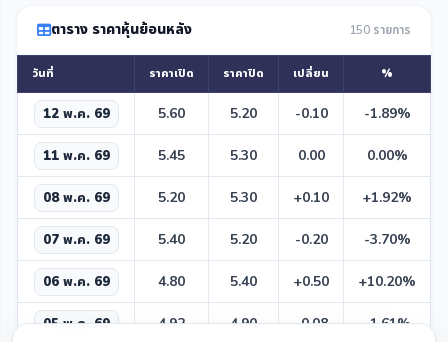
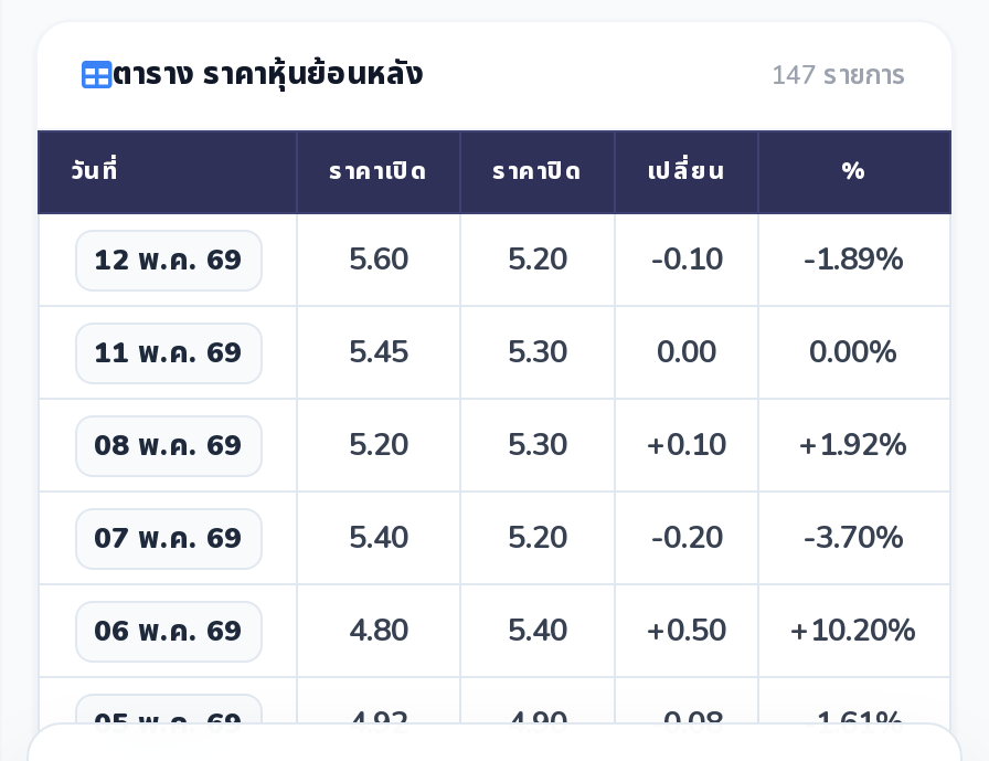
- 150 รายการ
+ 147 รายการ
